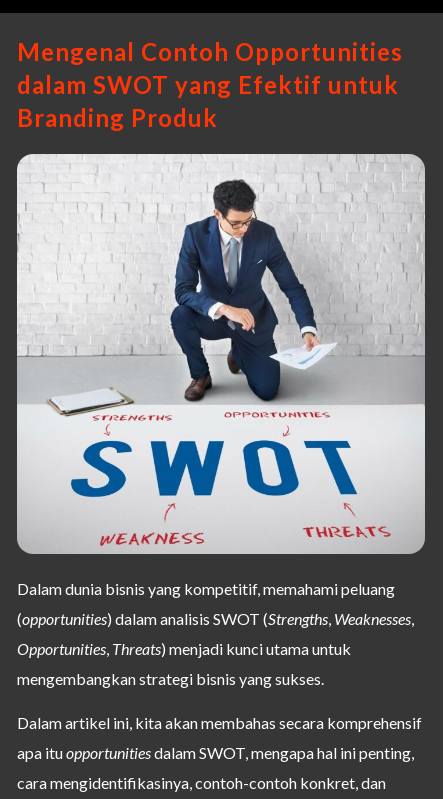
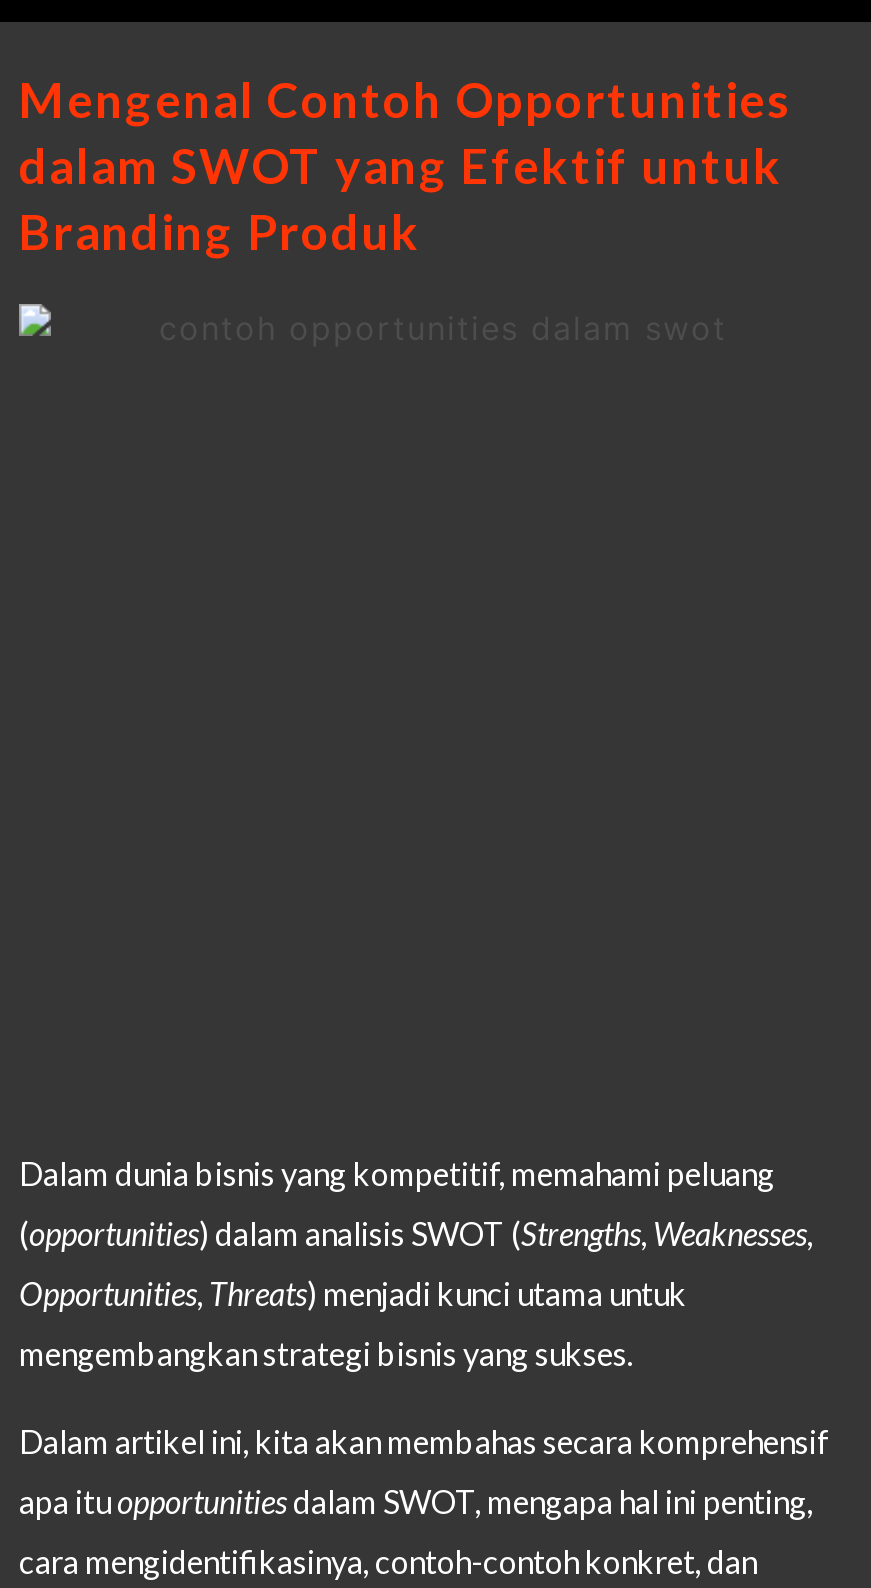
- [image]
